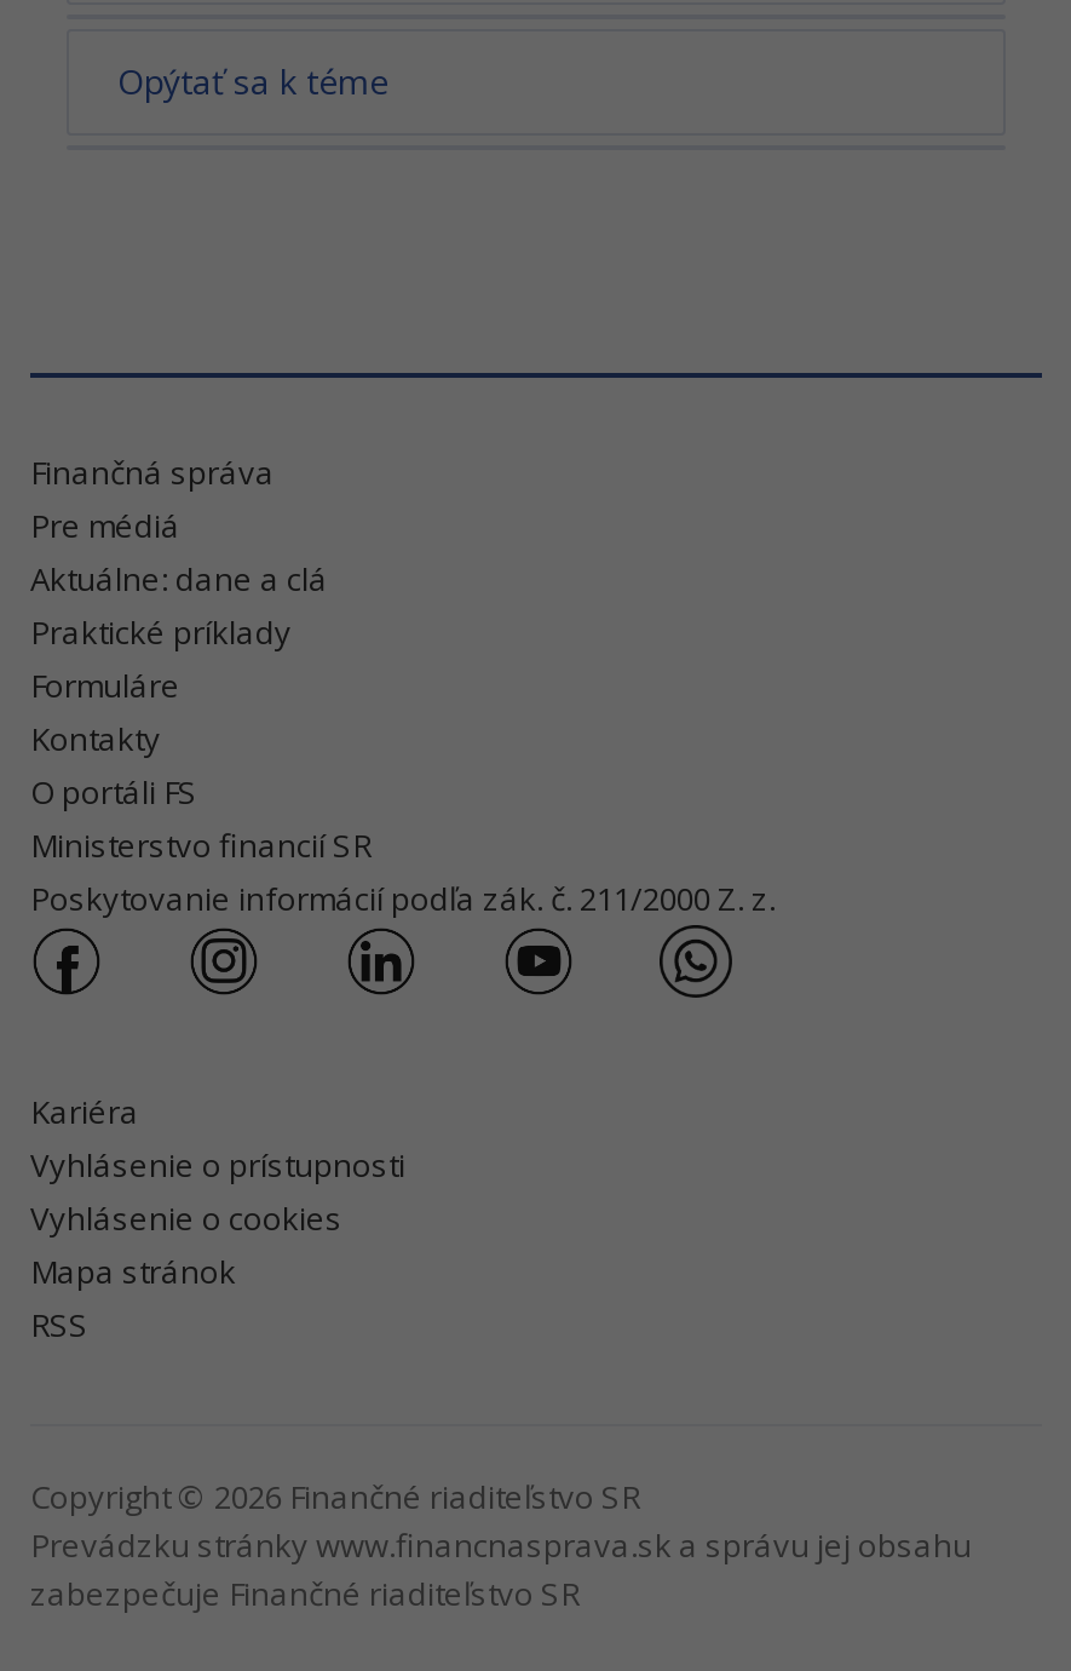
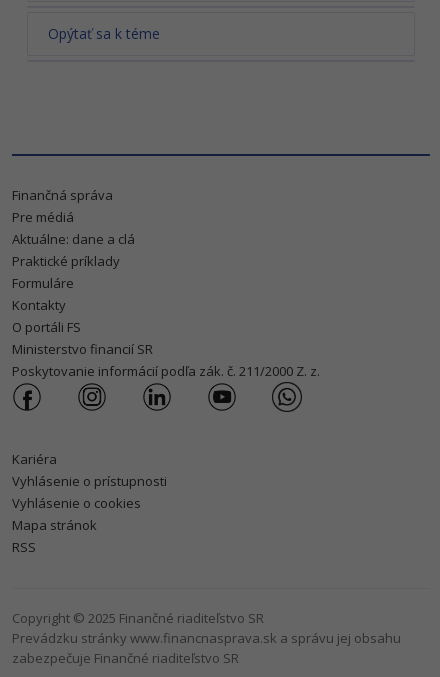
- Copyright © 2026 Finančné riaditeľstvo SR
+ Copyright © 2025 Finančné riaditeľstvo SR
